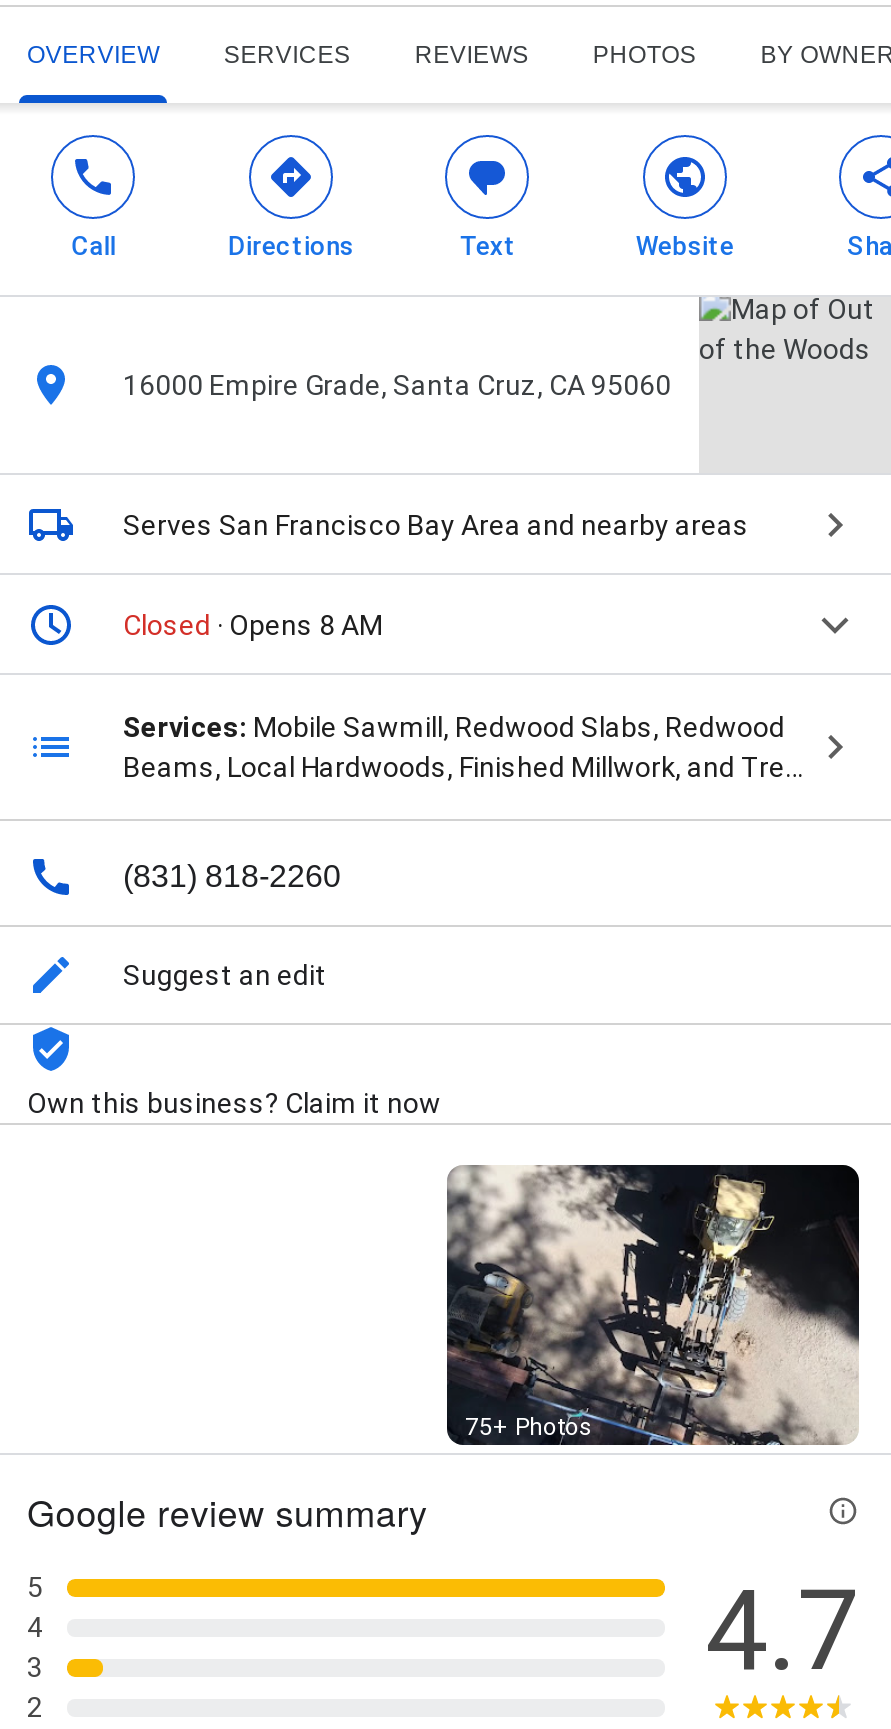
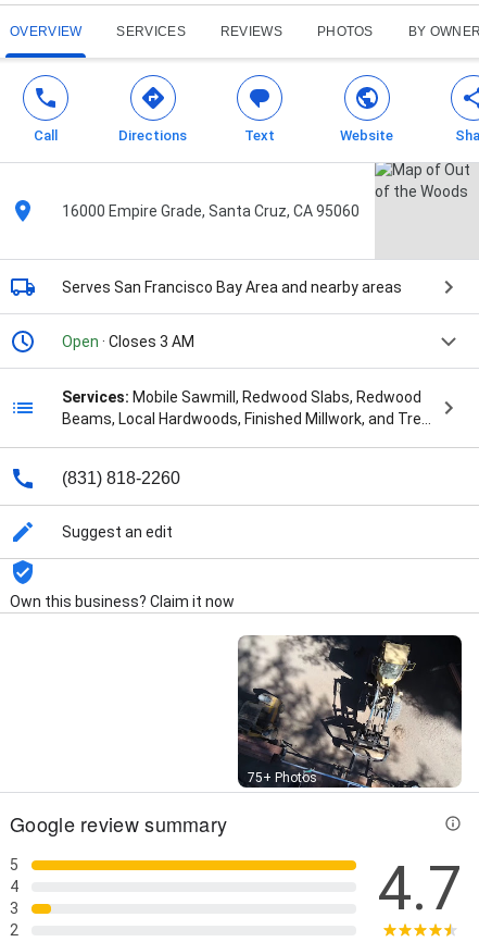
- Closed · Opens 8 AM
+ Open · Closes 3 AM
